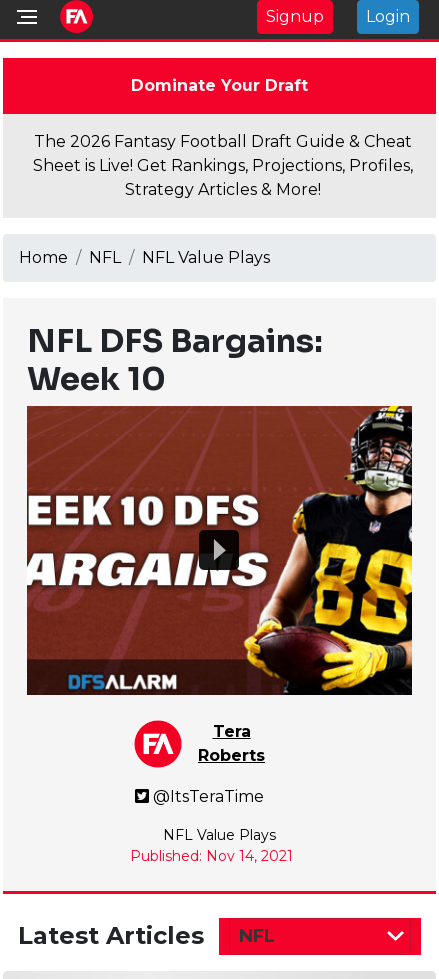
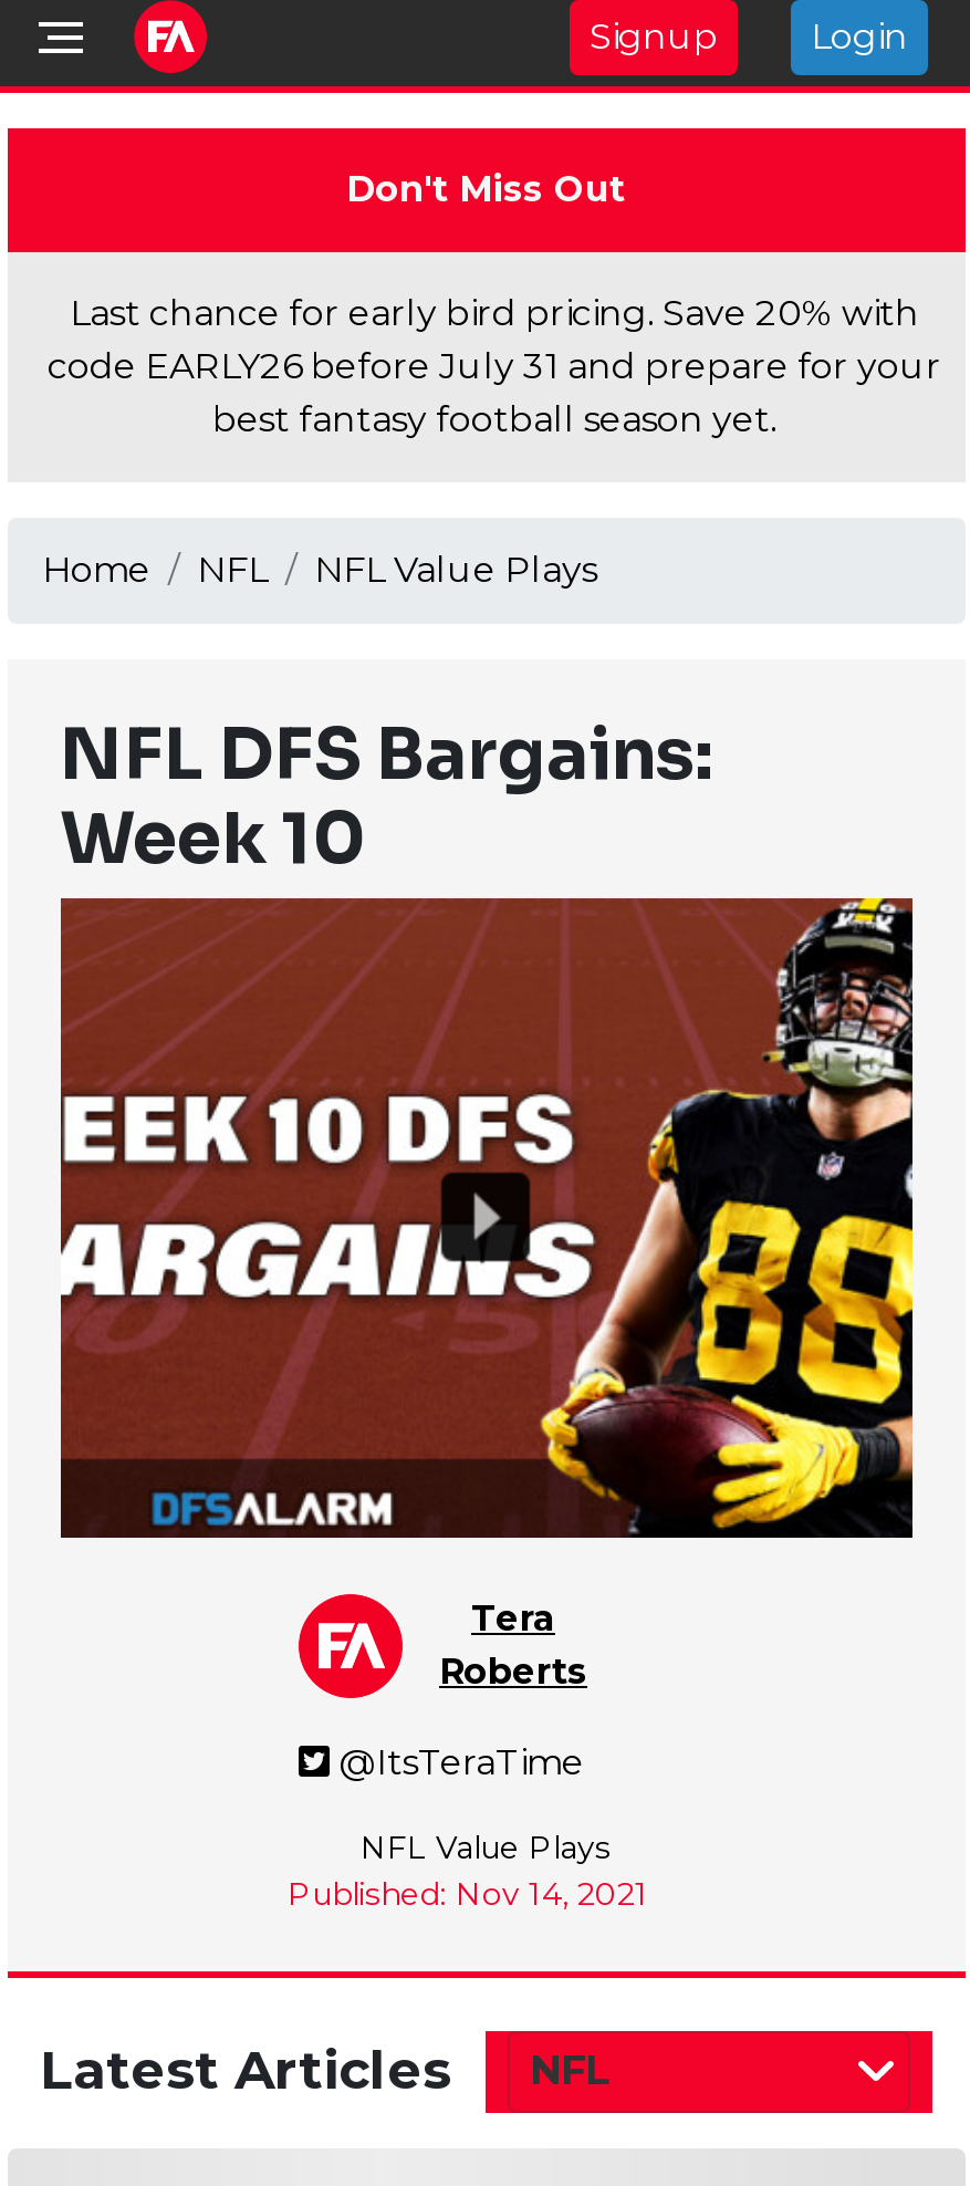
- Dominate Your Draft
+ Don't Miss Out

- The 2026 Fantasy Football Draft Guide & Cheat
- Sheet is Live! Get Rankings, Projections, Profiles,
- Strategy Articles & More!
+ Last chance for early bird pricing. Save 20% with
+ code EARLY26 before July 31 and prepare for your
+ best fantasy football season yet.
